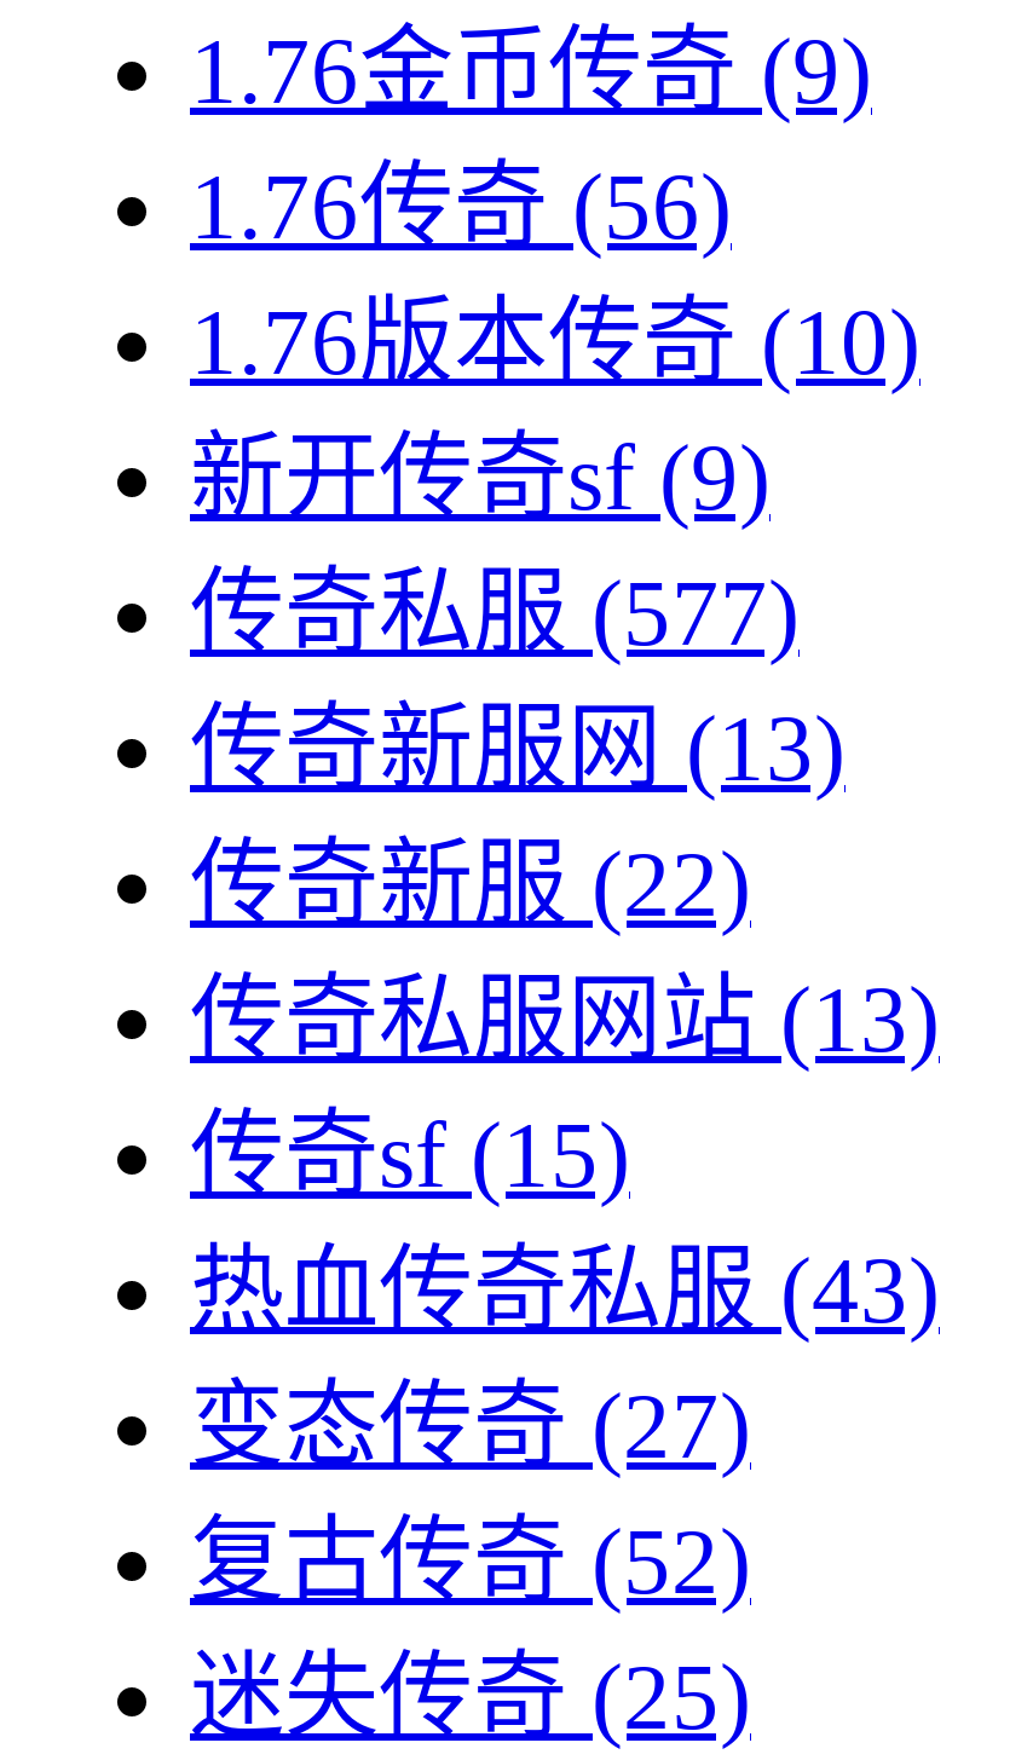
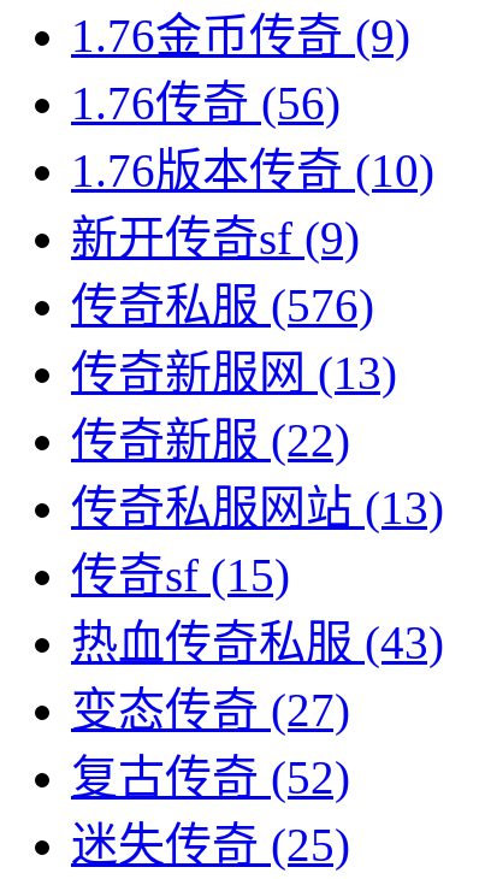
- 传奇私服(577)
+ 传奇私服(576)
